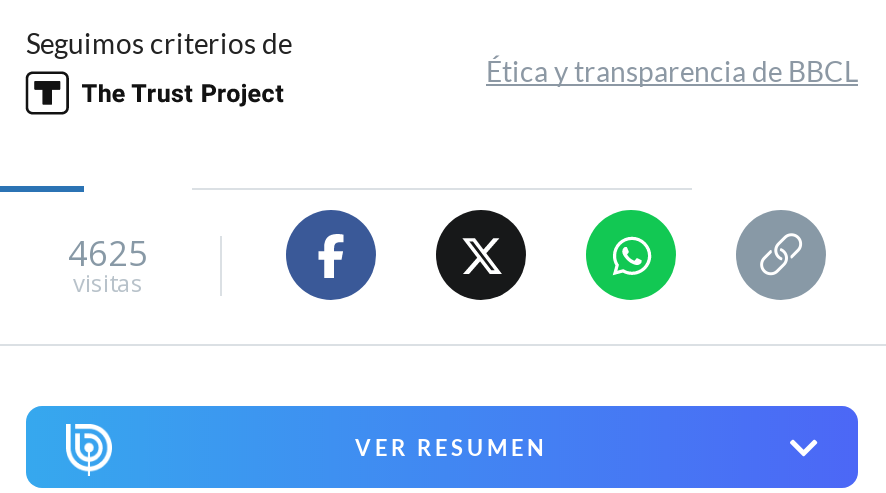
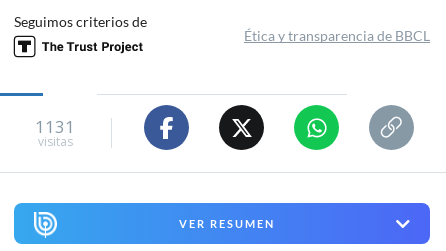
- 4625
+ 1131
